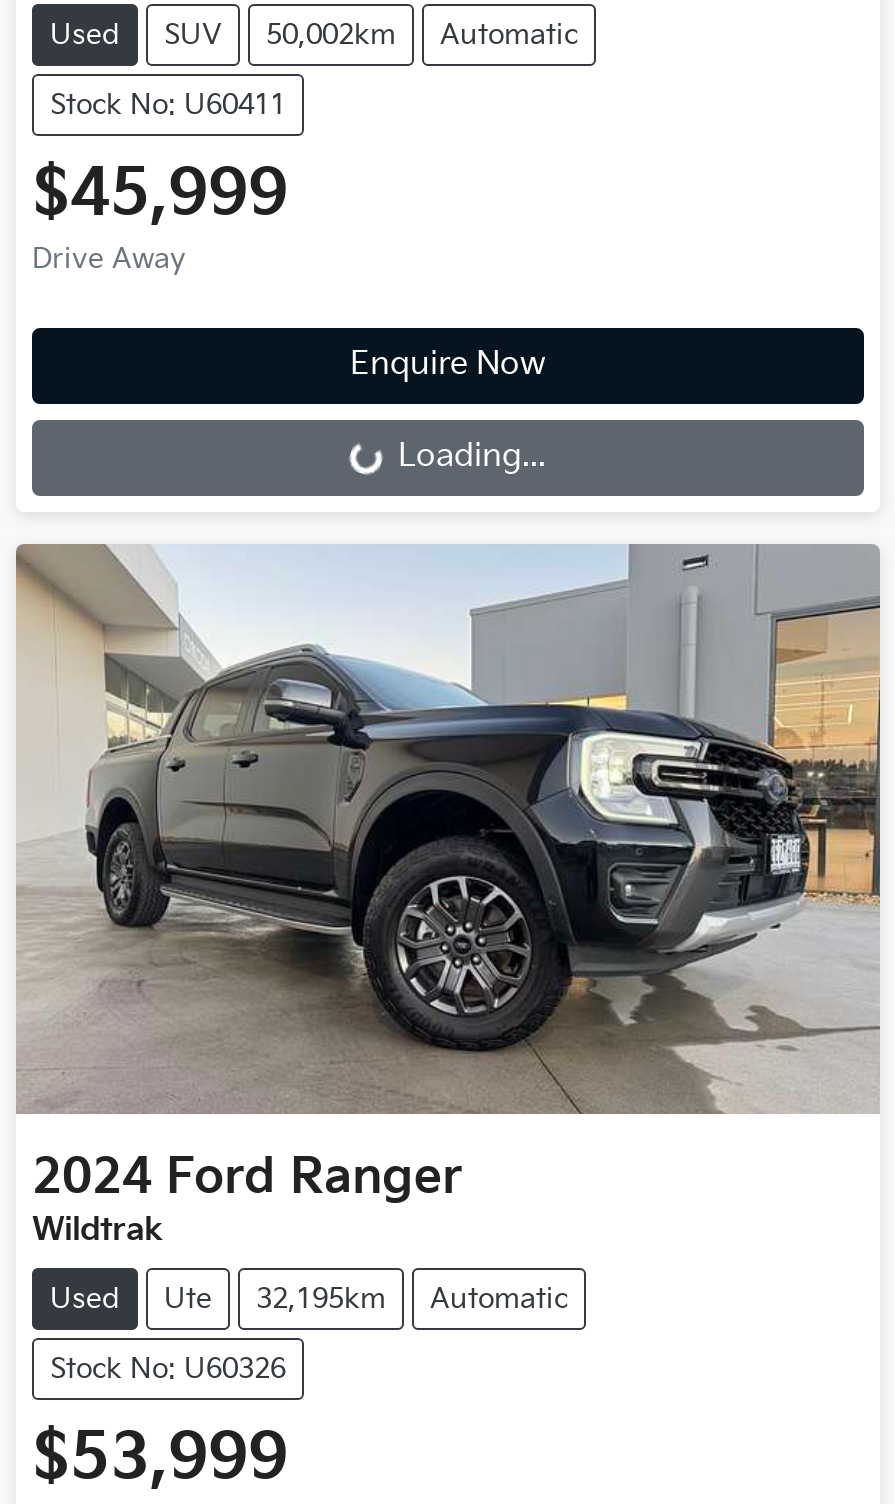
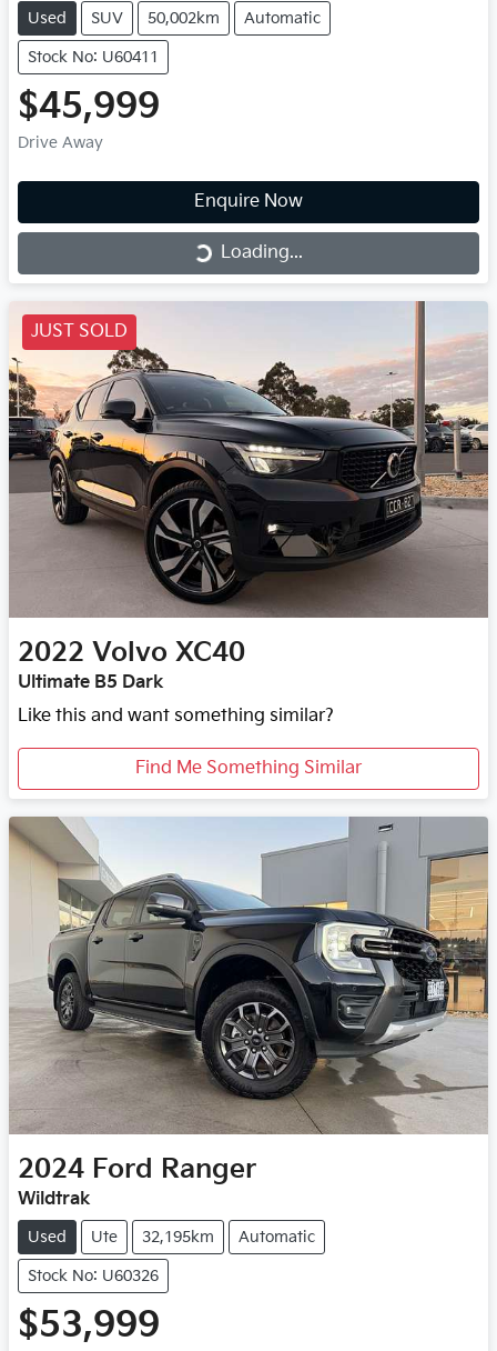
+ [image]
+ JUST SOLD

+ 2022 Volvo XC40
+ Ultimate B5 Dark
+ Like this and want something similar?
+ Find Me Something Similar
